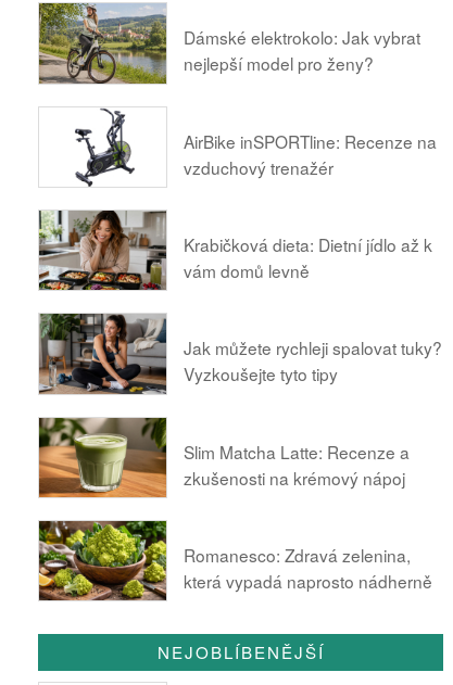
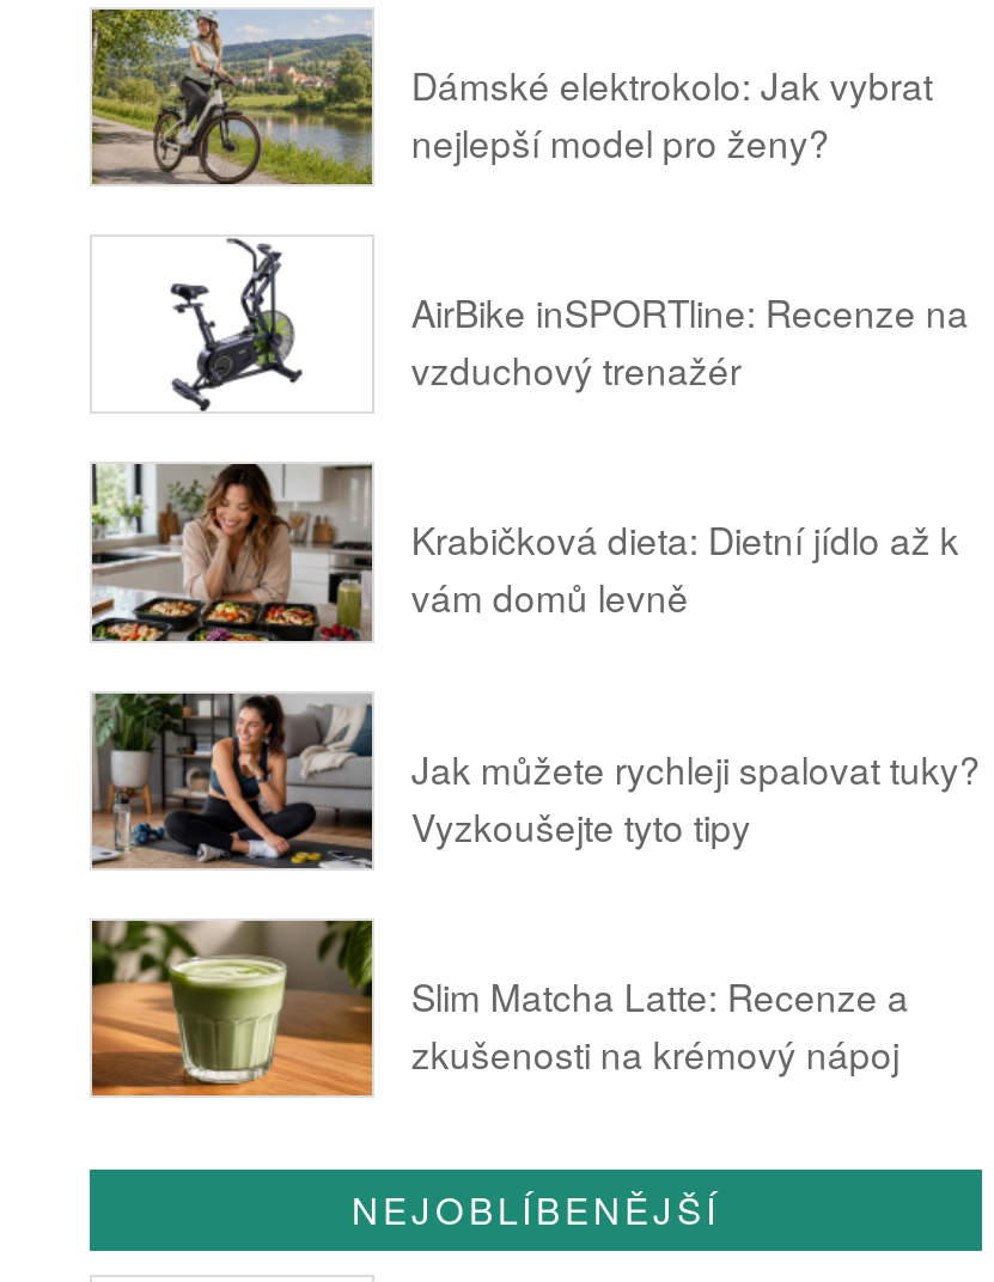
- [image]
- Romanesco: Zdravá zelenina,
- která vypadá naprosto nádherně
